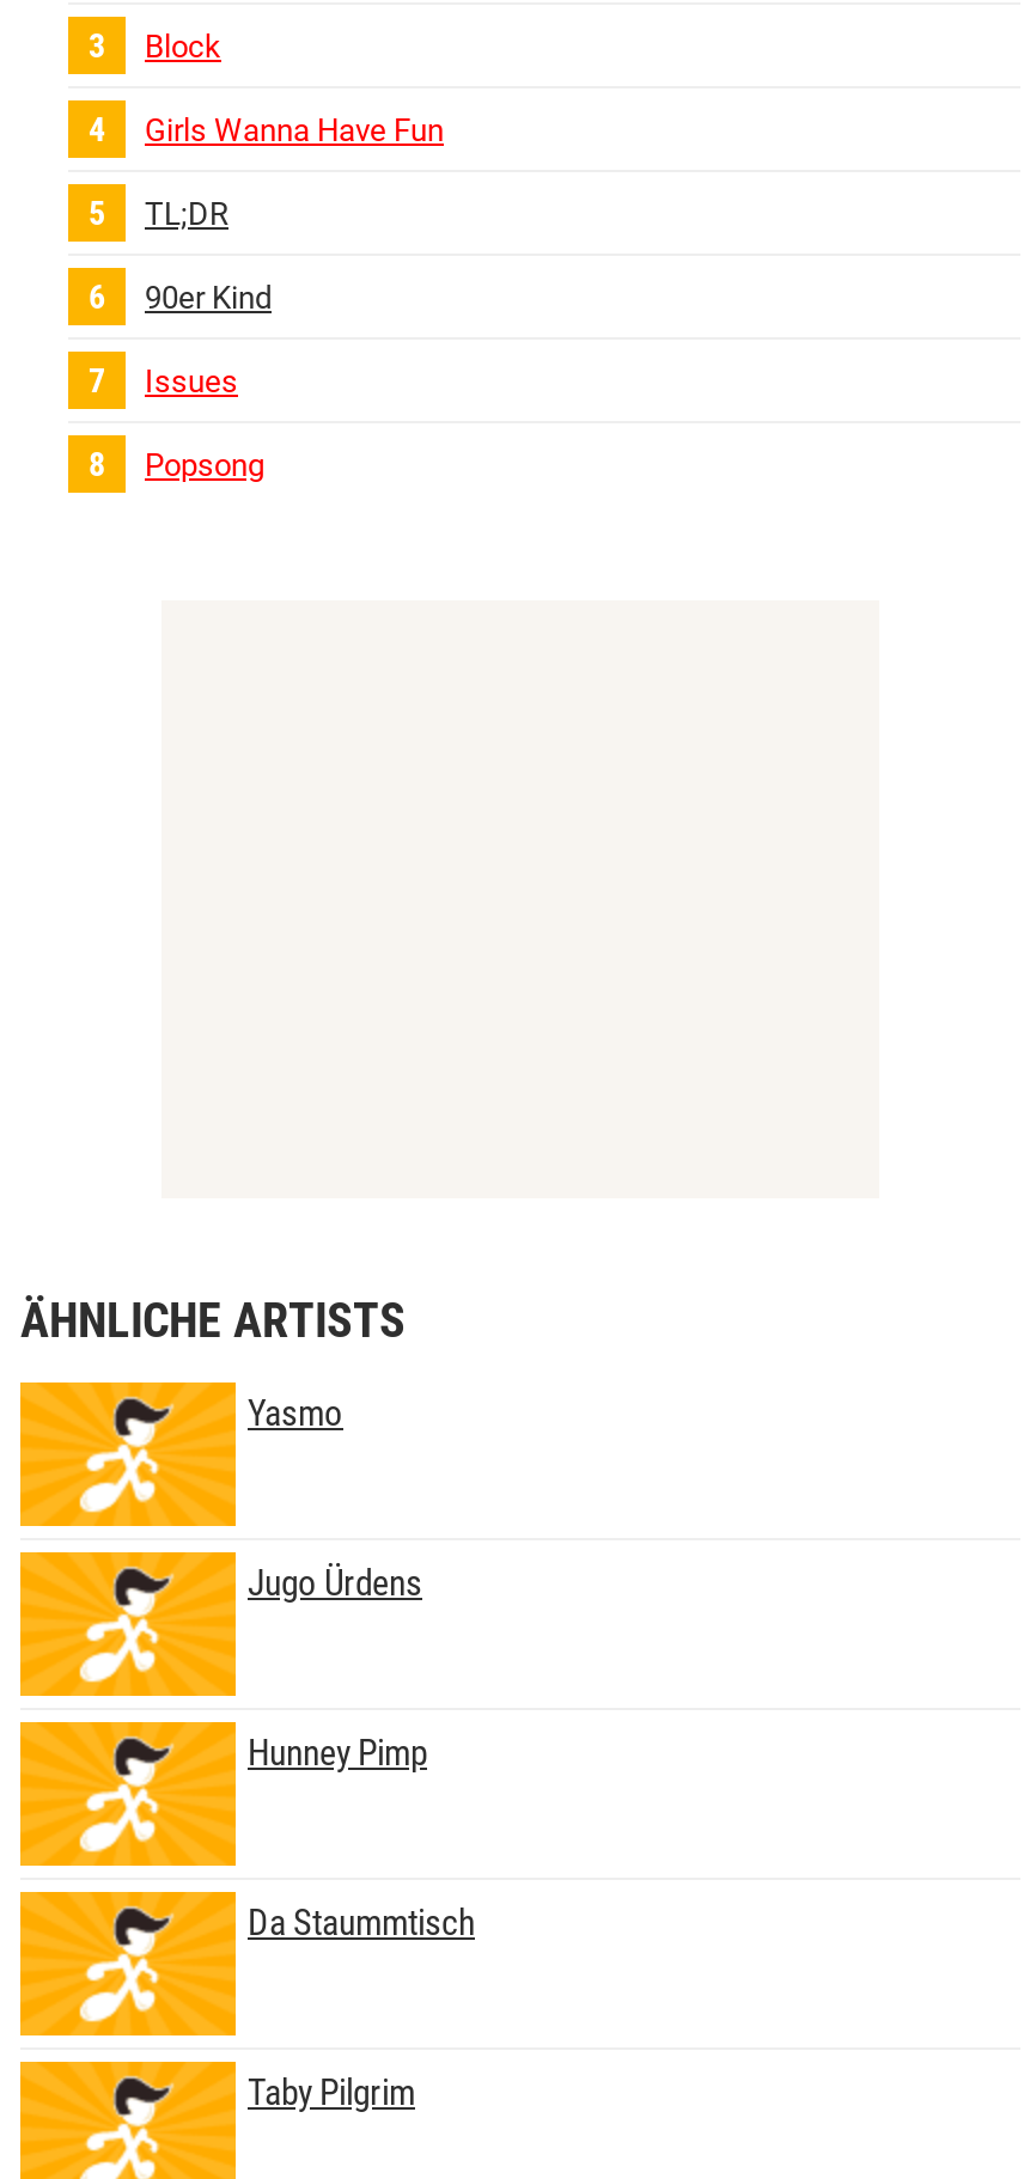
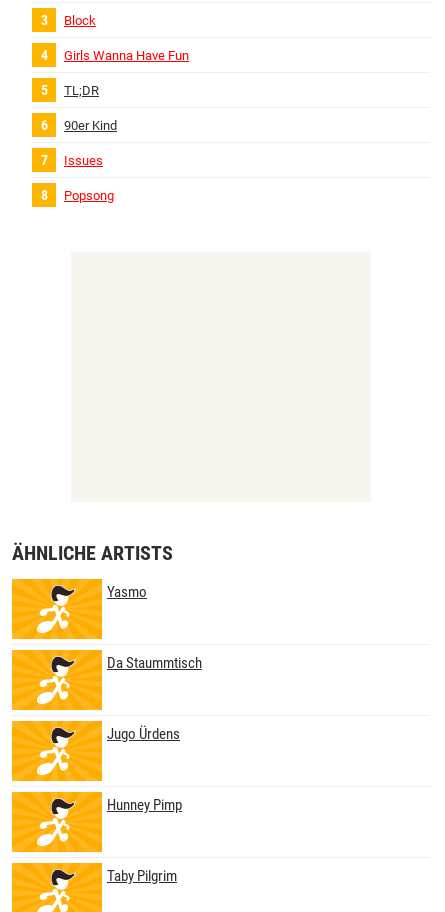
moved down: [image] | Jugo Ürdens | Hunney Pimp

moved down: [image]

moved up: Da Staummtisch
